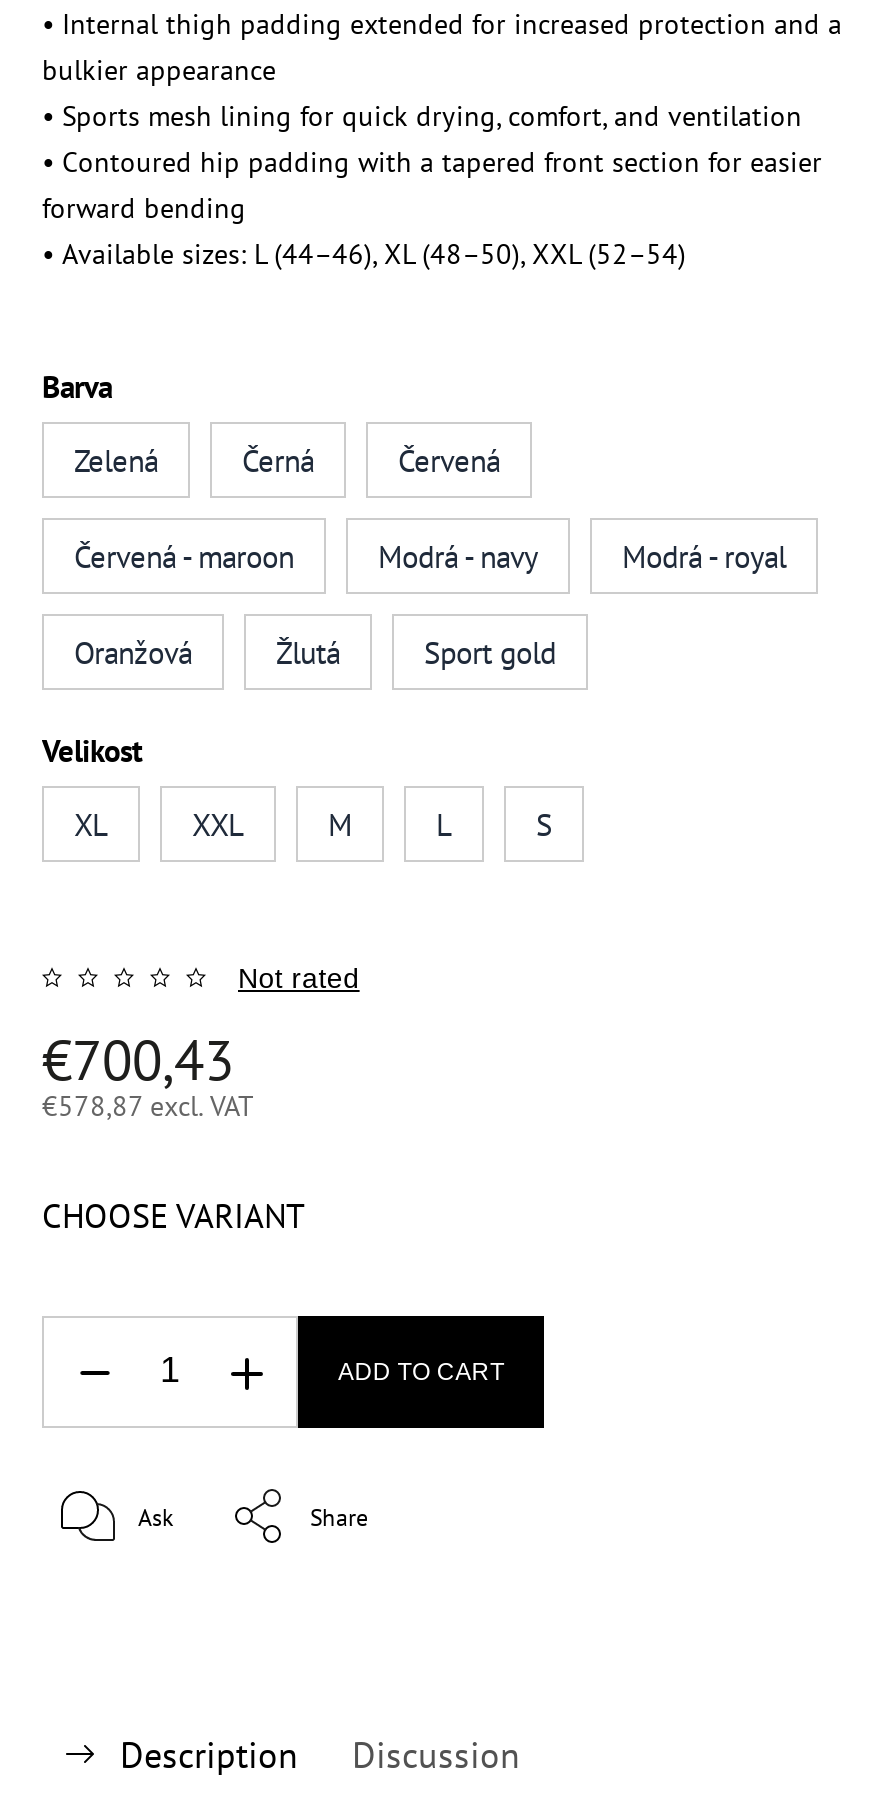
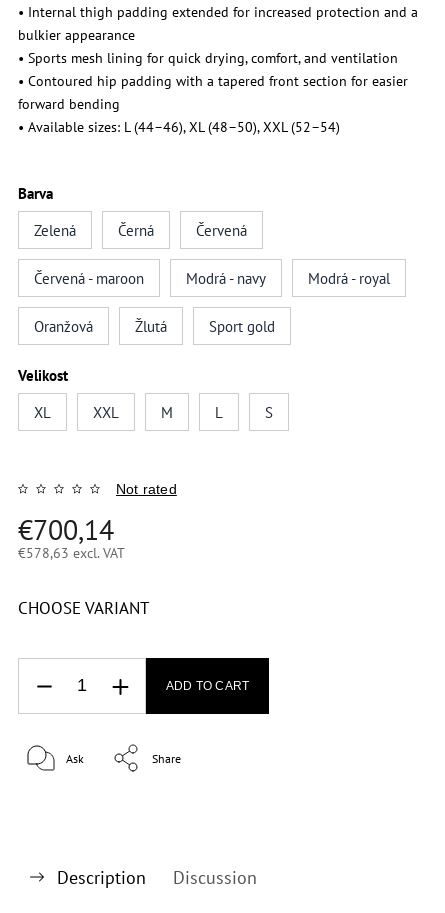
- €700,43
+ €700,14

- €578,87 excl. VAT
+ €578,63 excl. VAT
